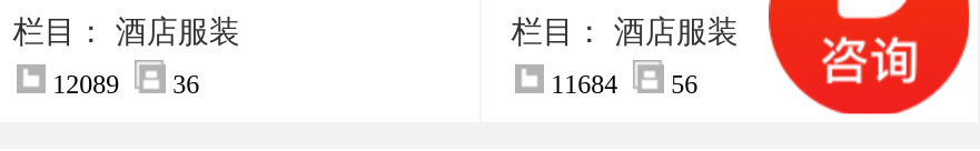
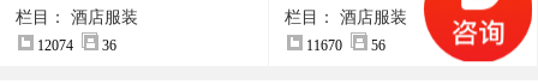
- 12089 36
+ 12074 36

- 11684 56
+ 11670 56
